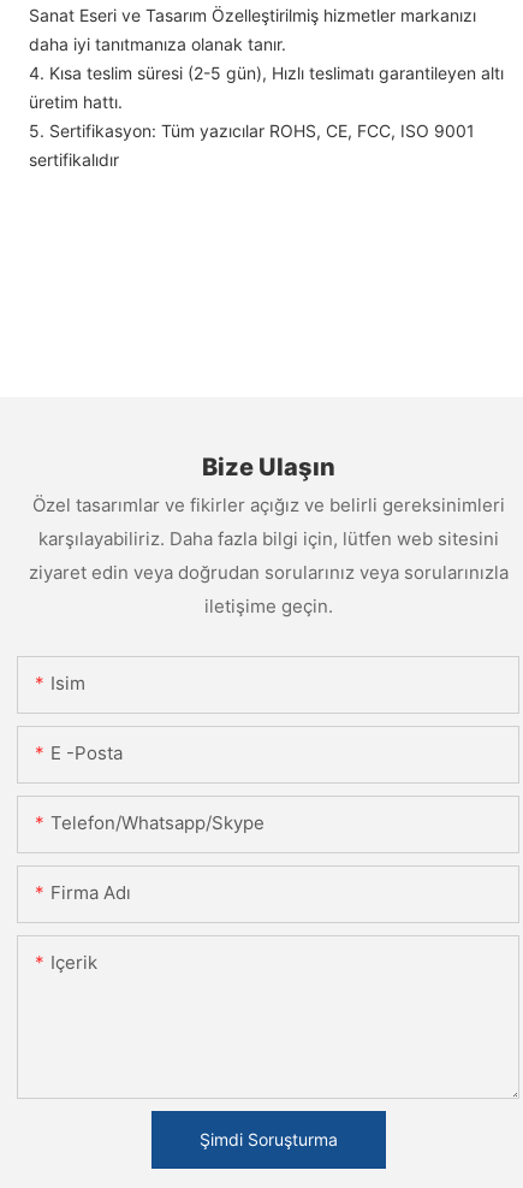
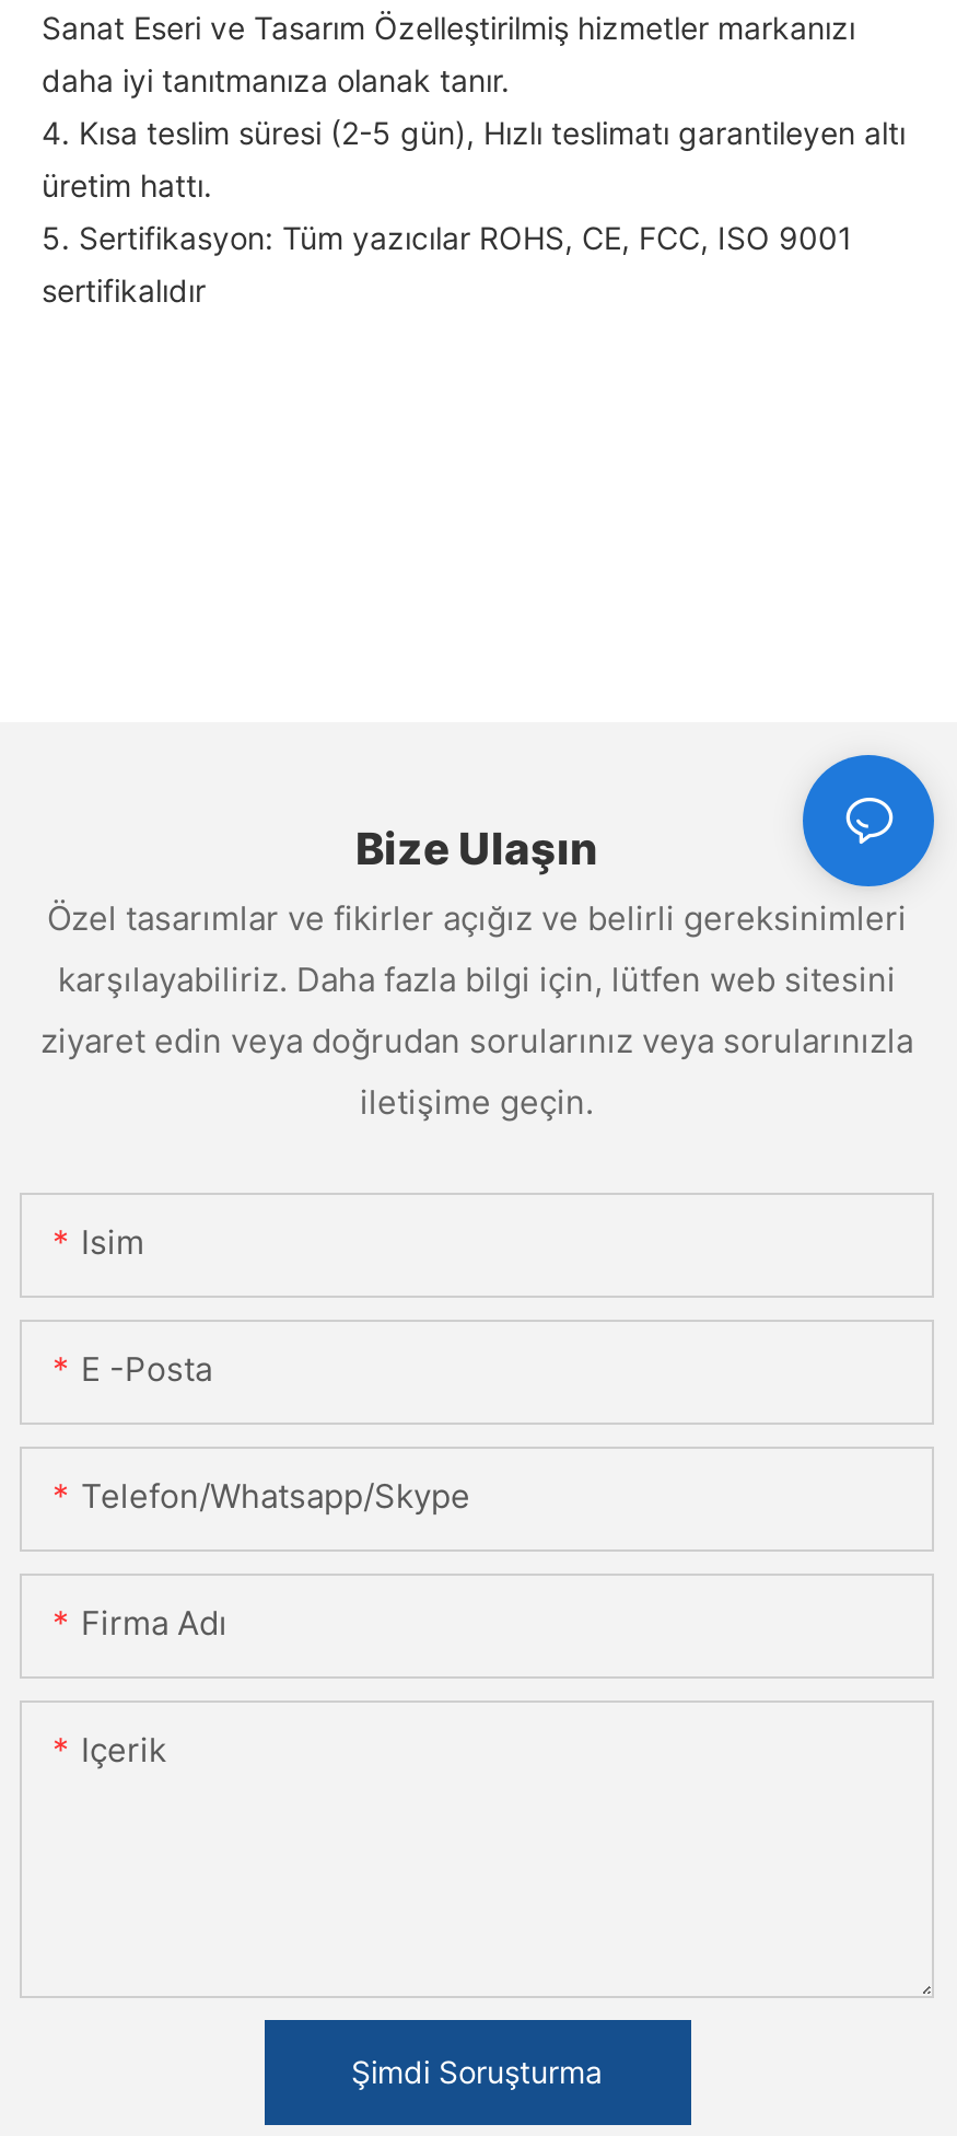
+ [image]
